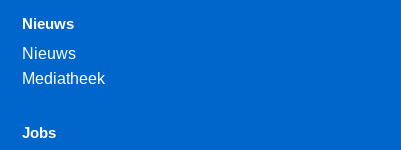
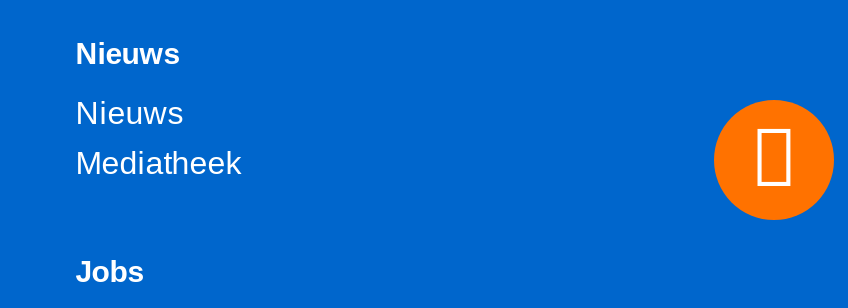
+ [image]
